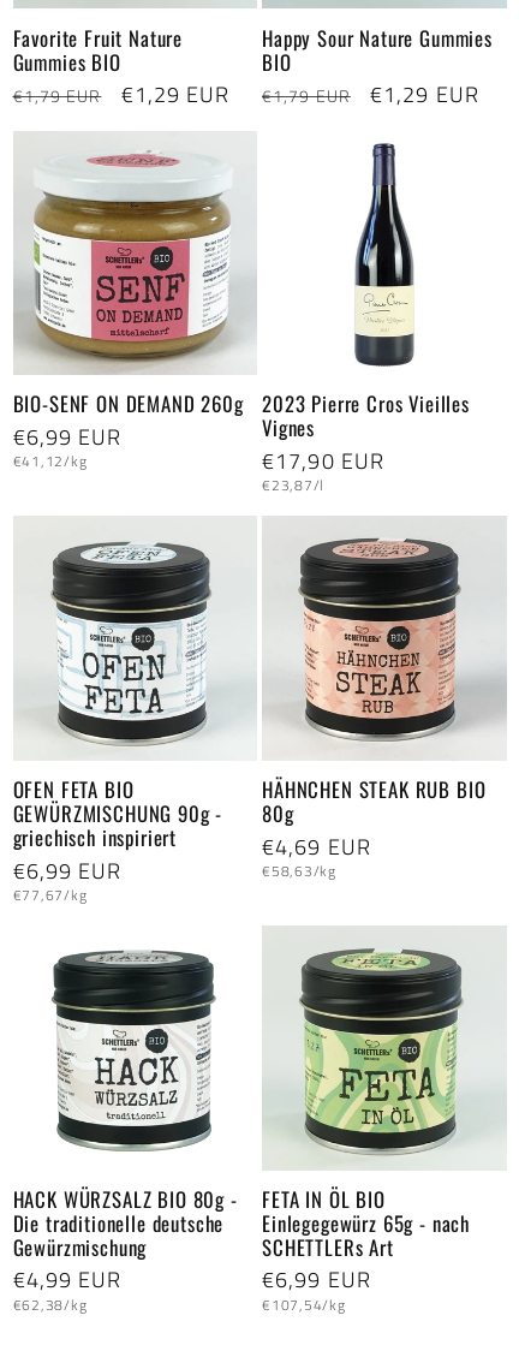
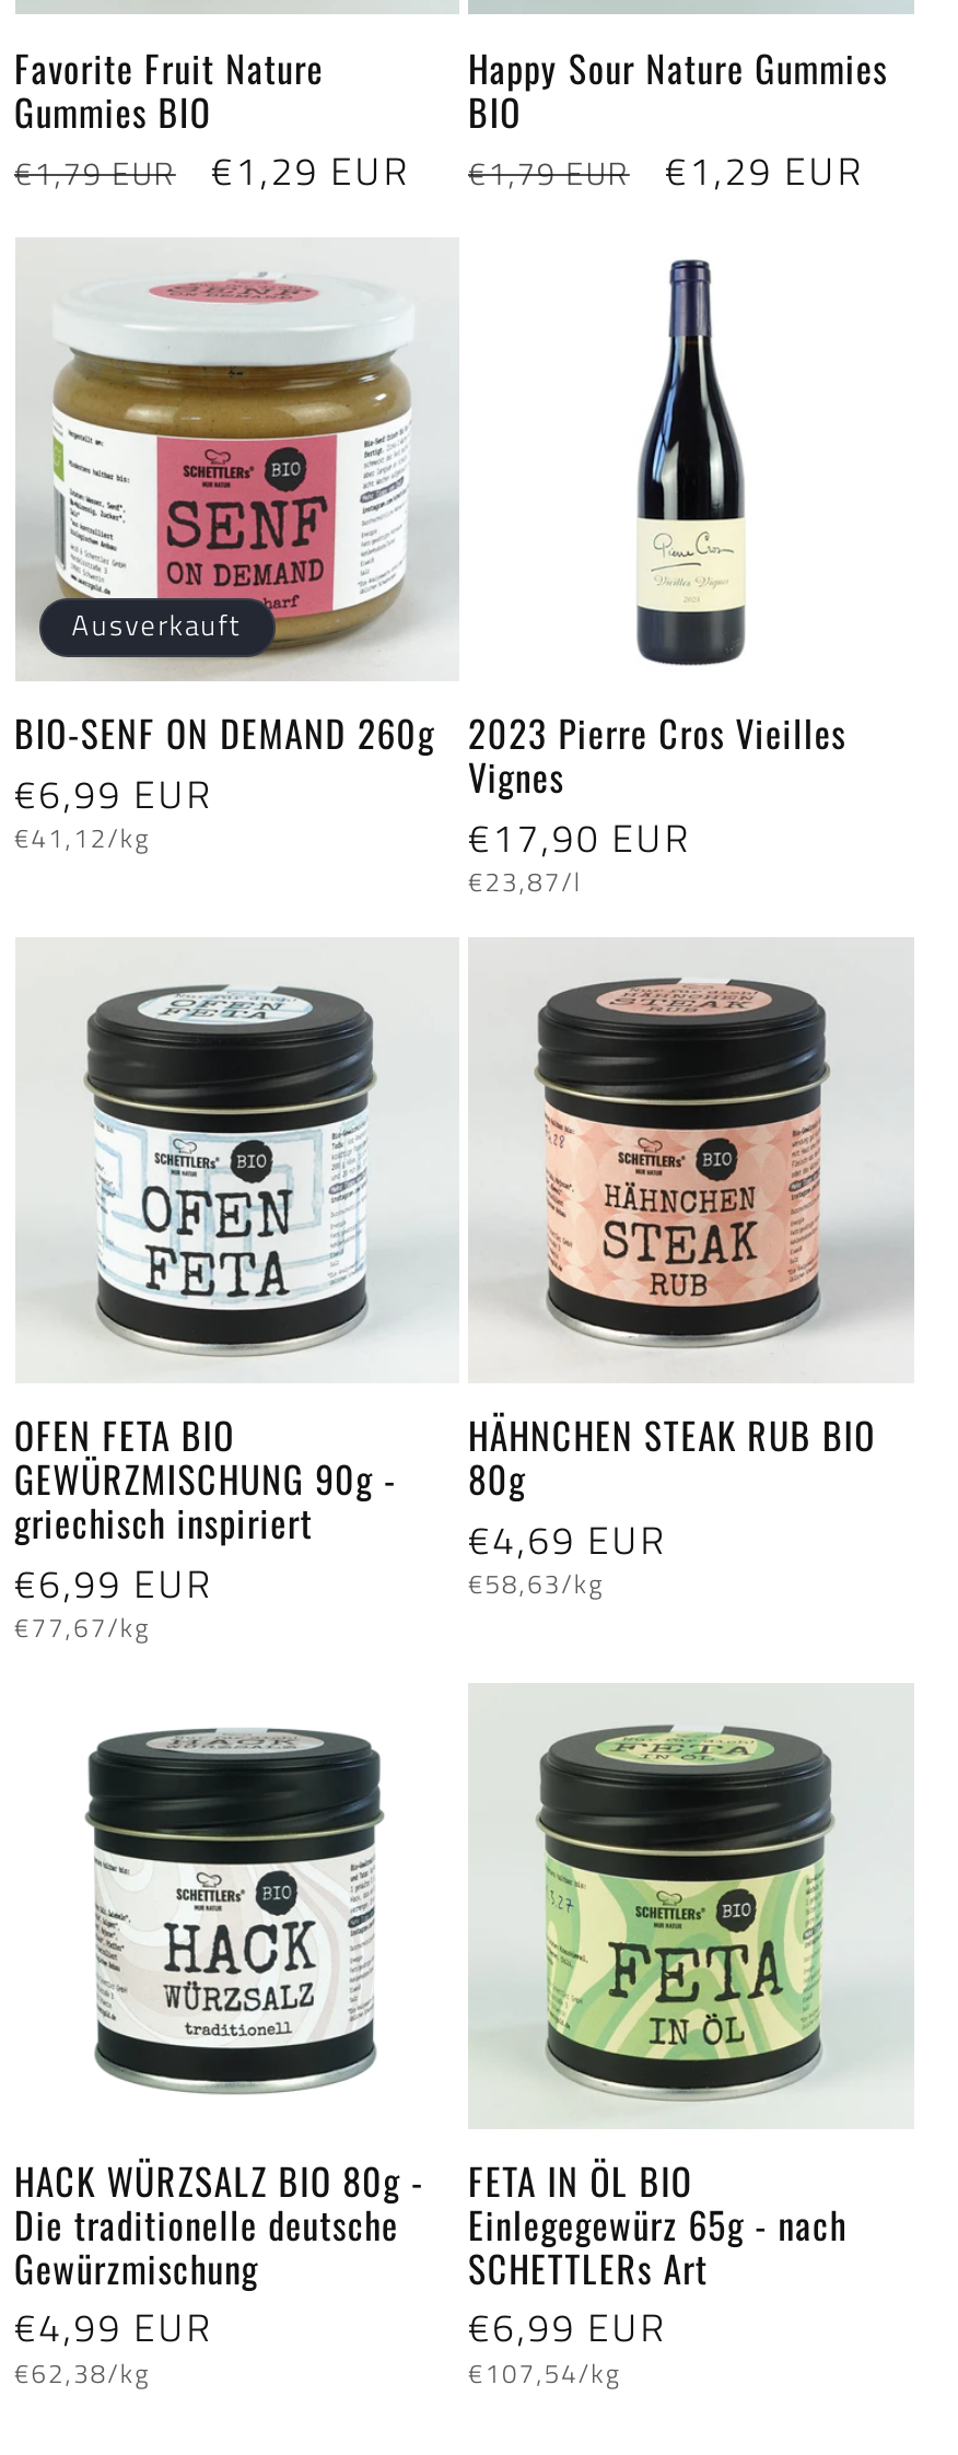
+ Ausverkauft
